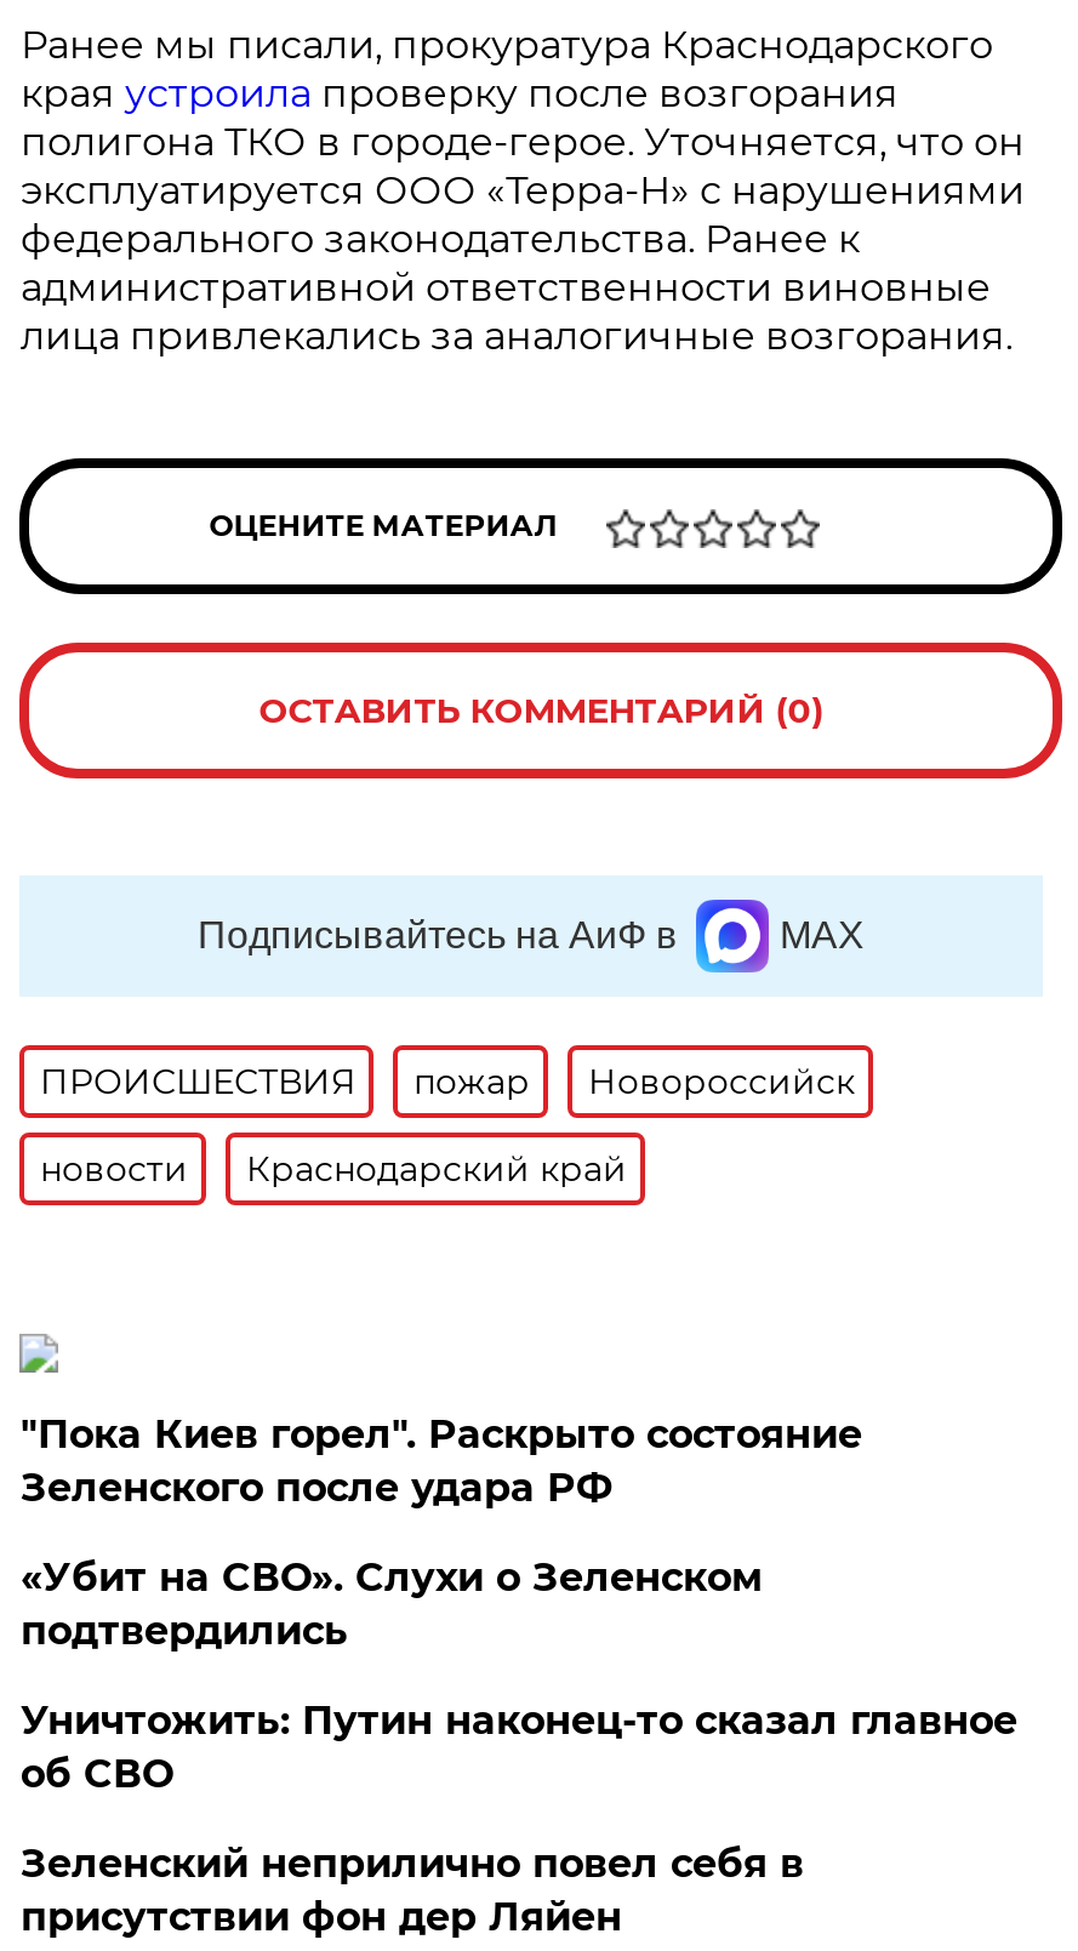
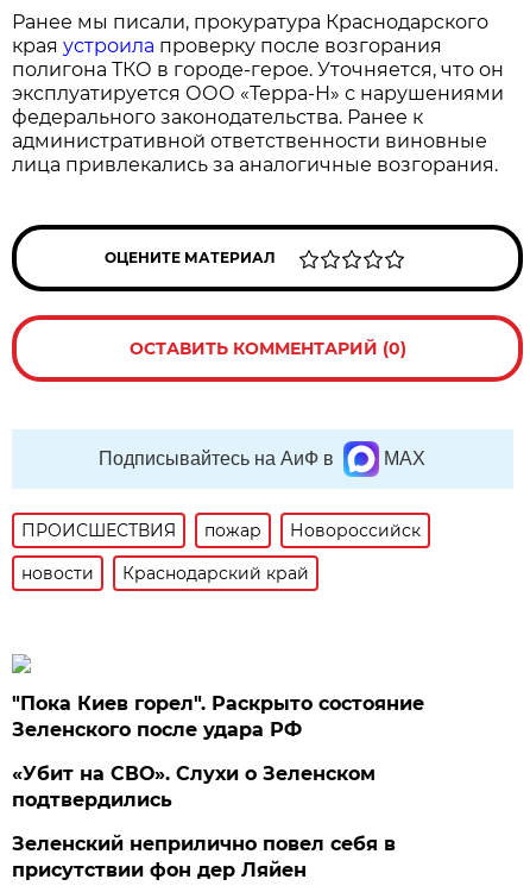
- Уничтожить: Путин наконец-то сказал главное
- об СВО
